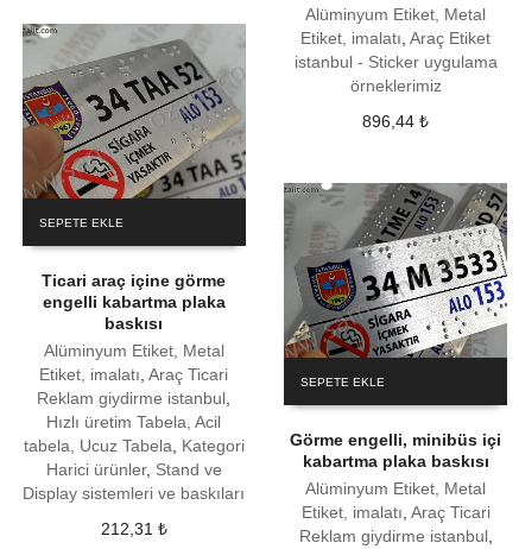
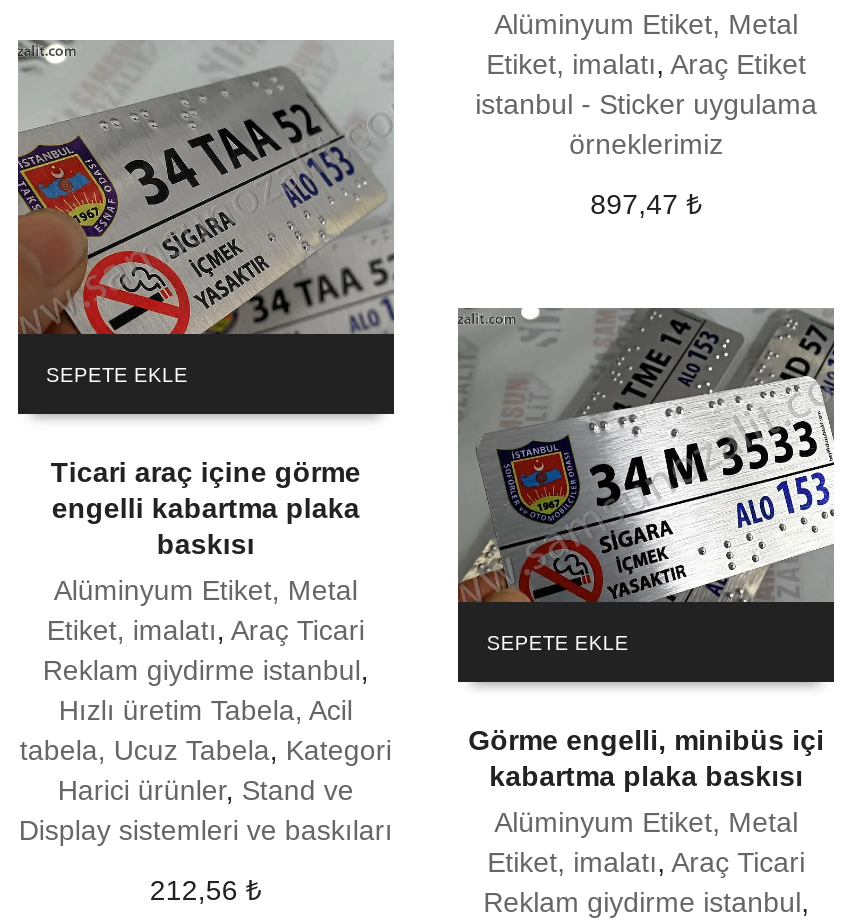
- 896,44 ₺
+ 897,47 ₺

- 212,31 ₺
+ 212,56 ₺
